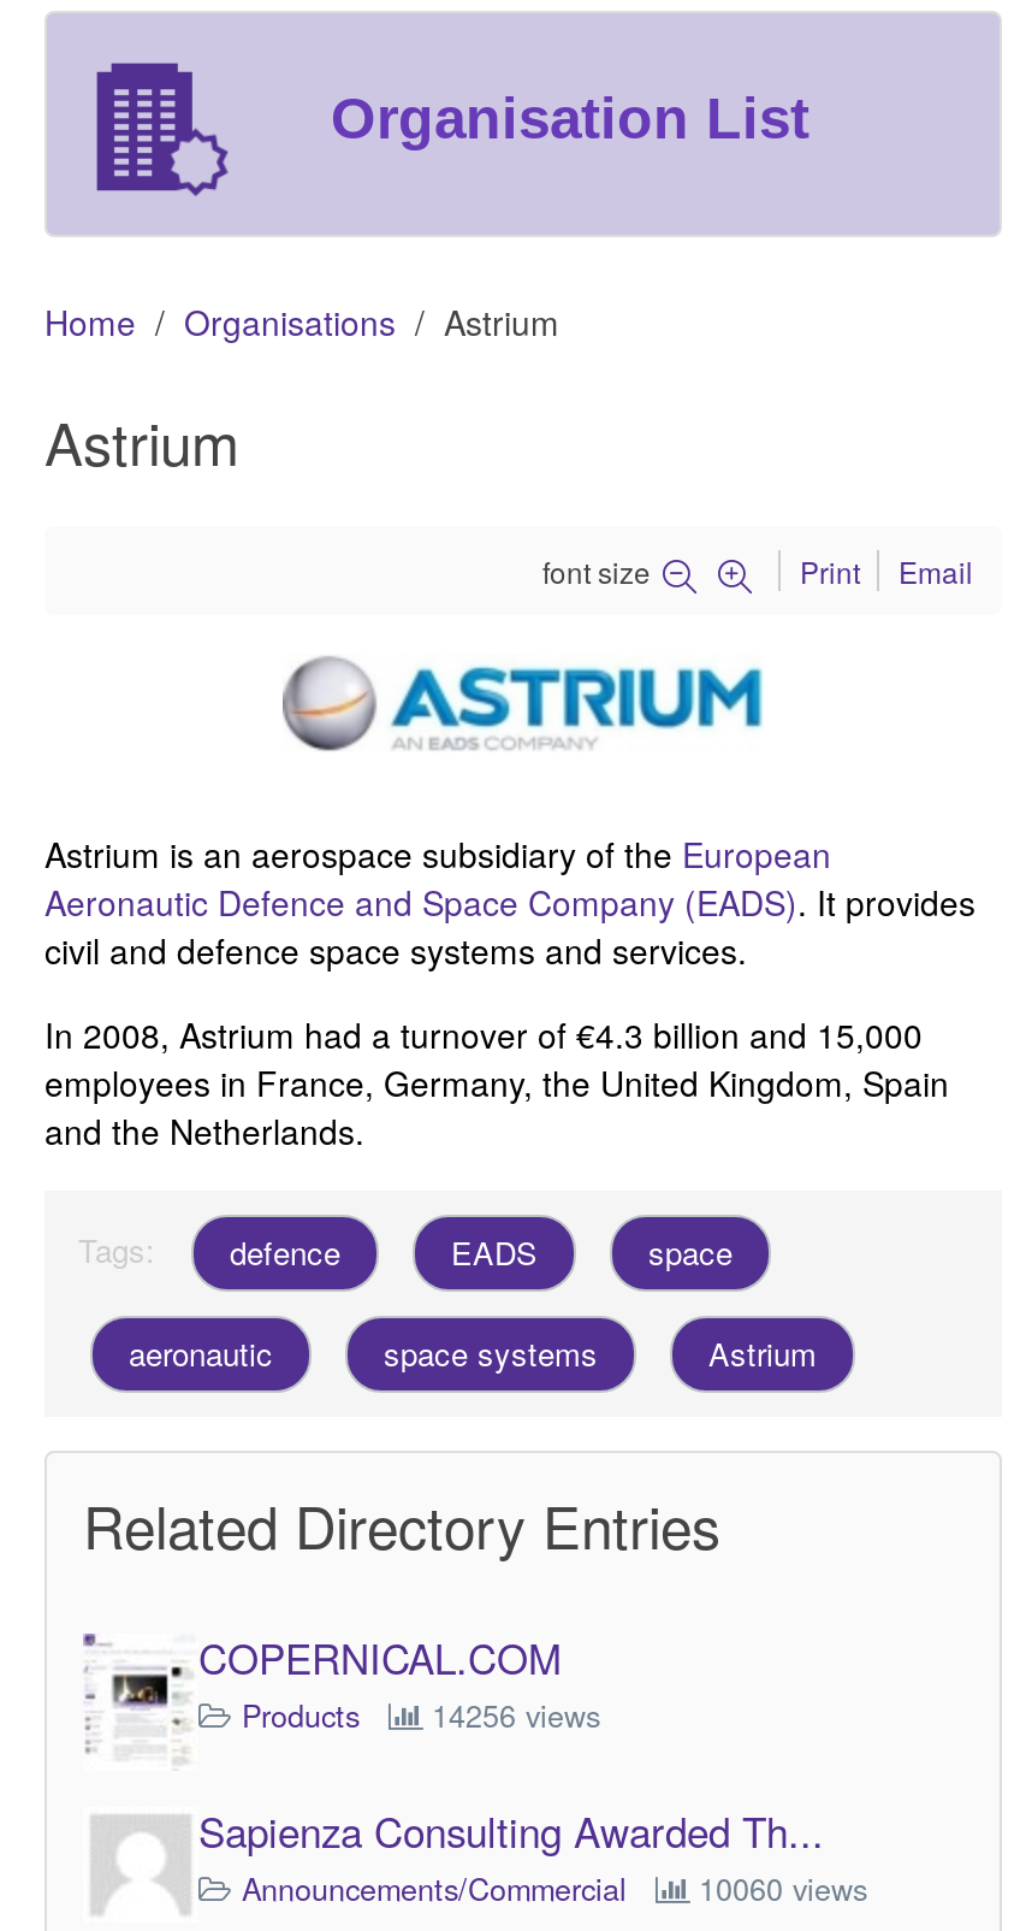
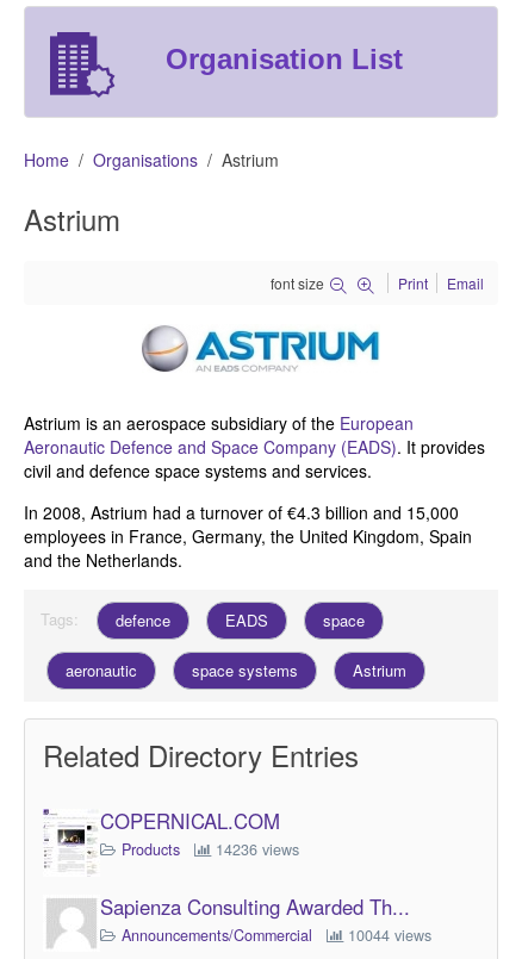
- Products 14256 views
+ Products 14236 views

- Announcements/Commercial 10060 views
+ Announcements/Commercial 10044 views
